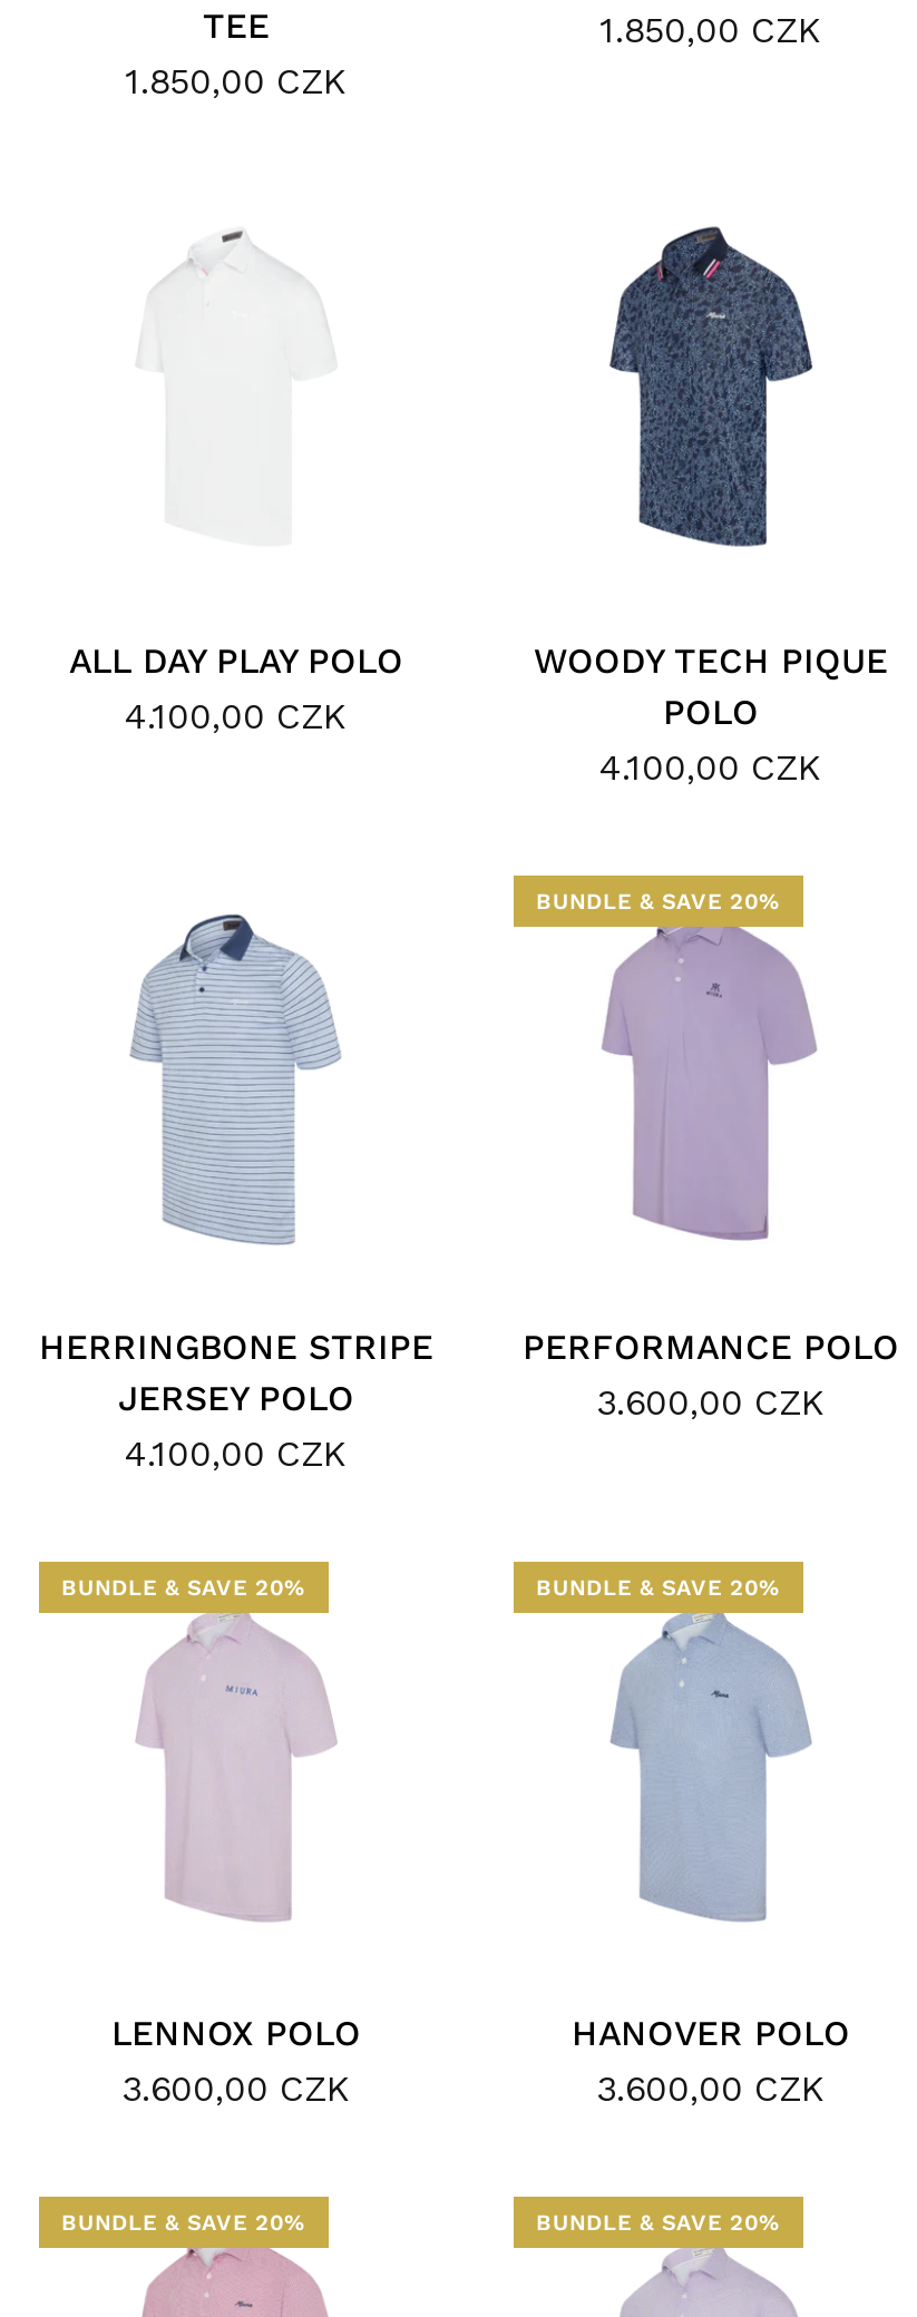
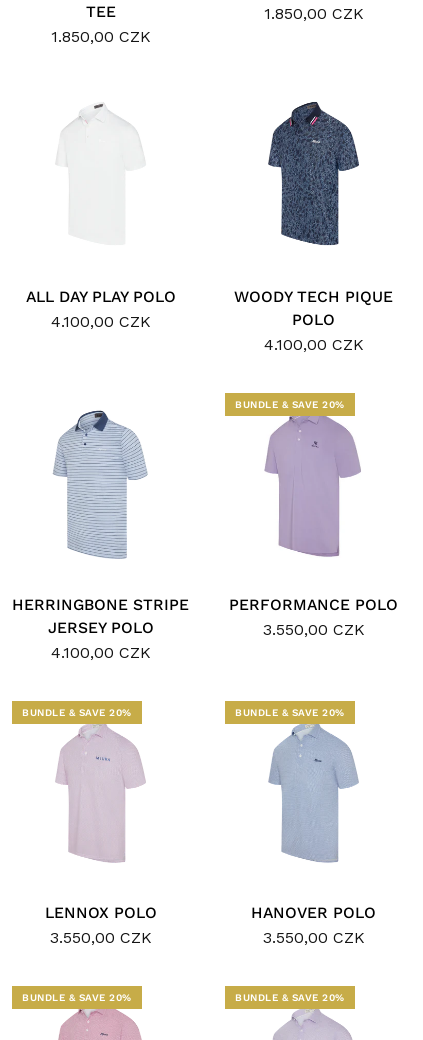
- 3.600,00 CZK
+ 3.550,00 CZK

- 3.600,00 CZK
+ 3.550,00 CZK

- 3.600,00 CZK
+ 3.550,00 CZK
